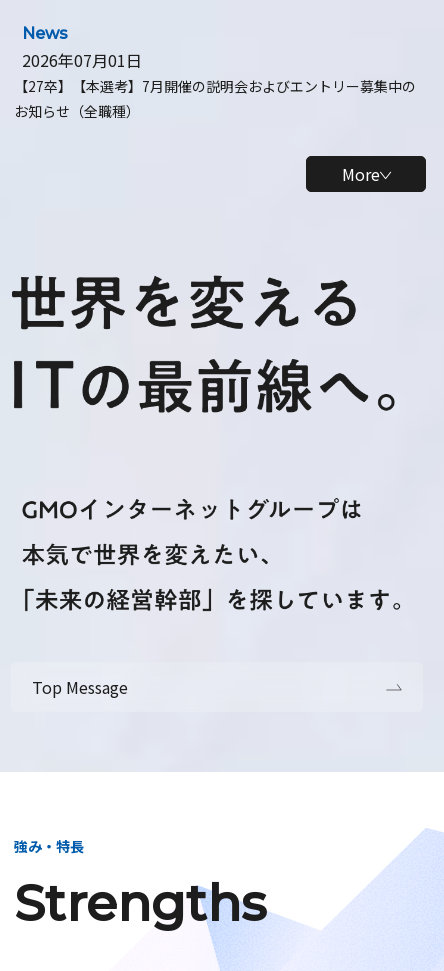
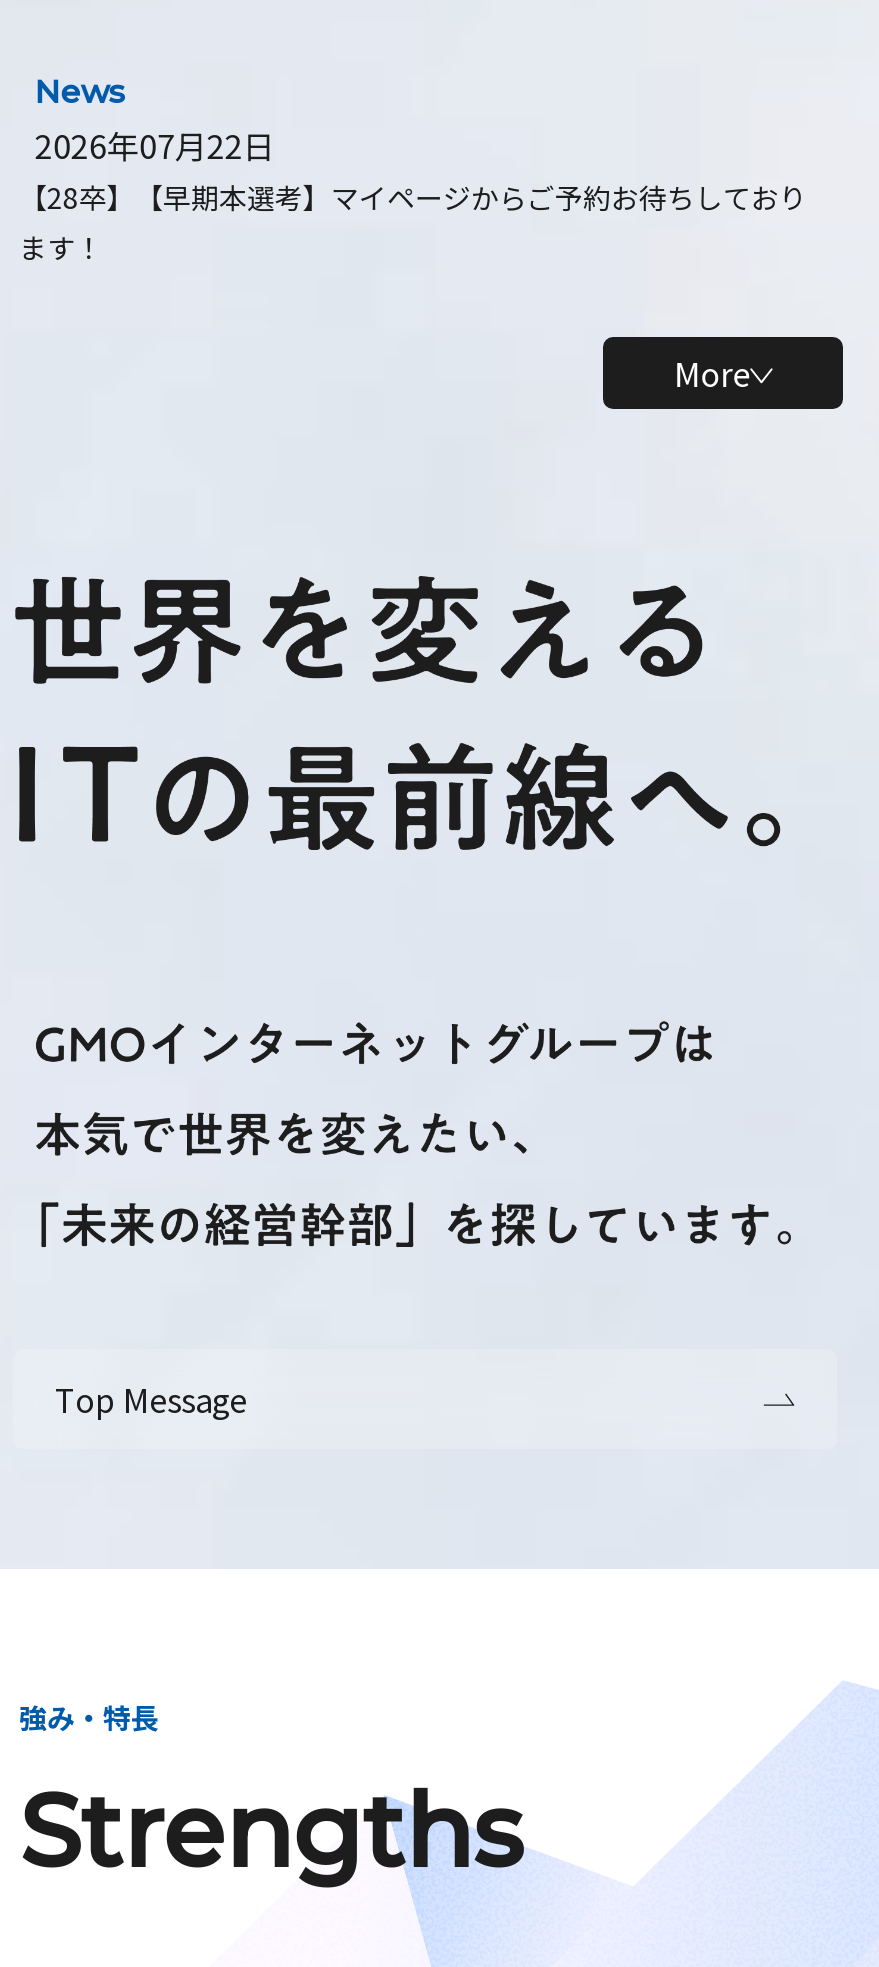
- 2026年07月01日
- 【27卒】【本選考】7月開催の説明会およびエントリー募集中の
- お知らせ（全職種）
+ 2026年07月22日
+ 【28卒】【早期本選考】マイページからご予約お待ちしており
+ ます！
